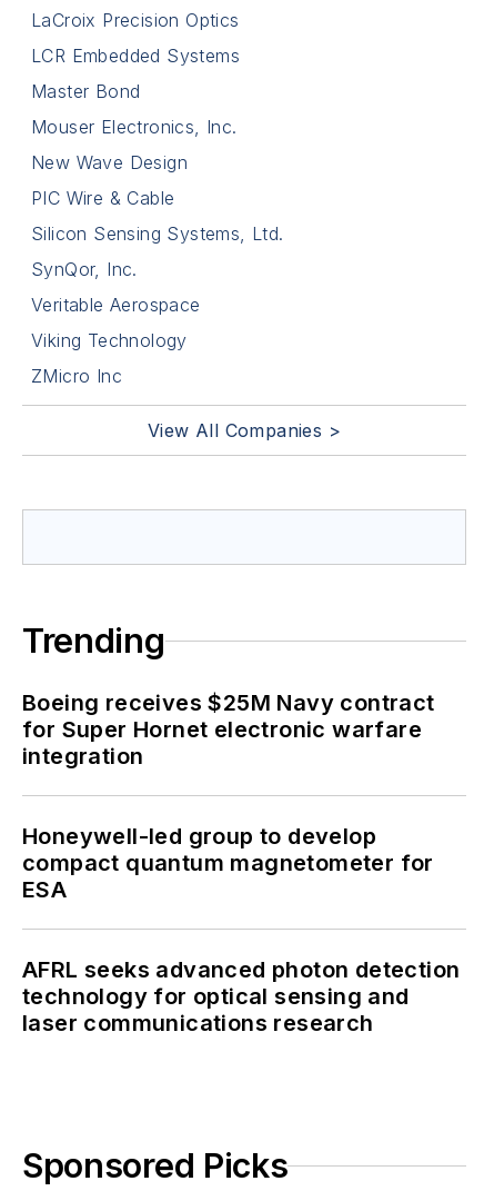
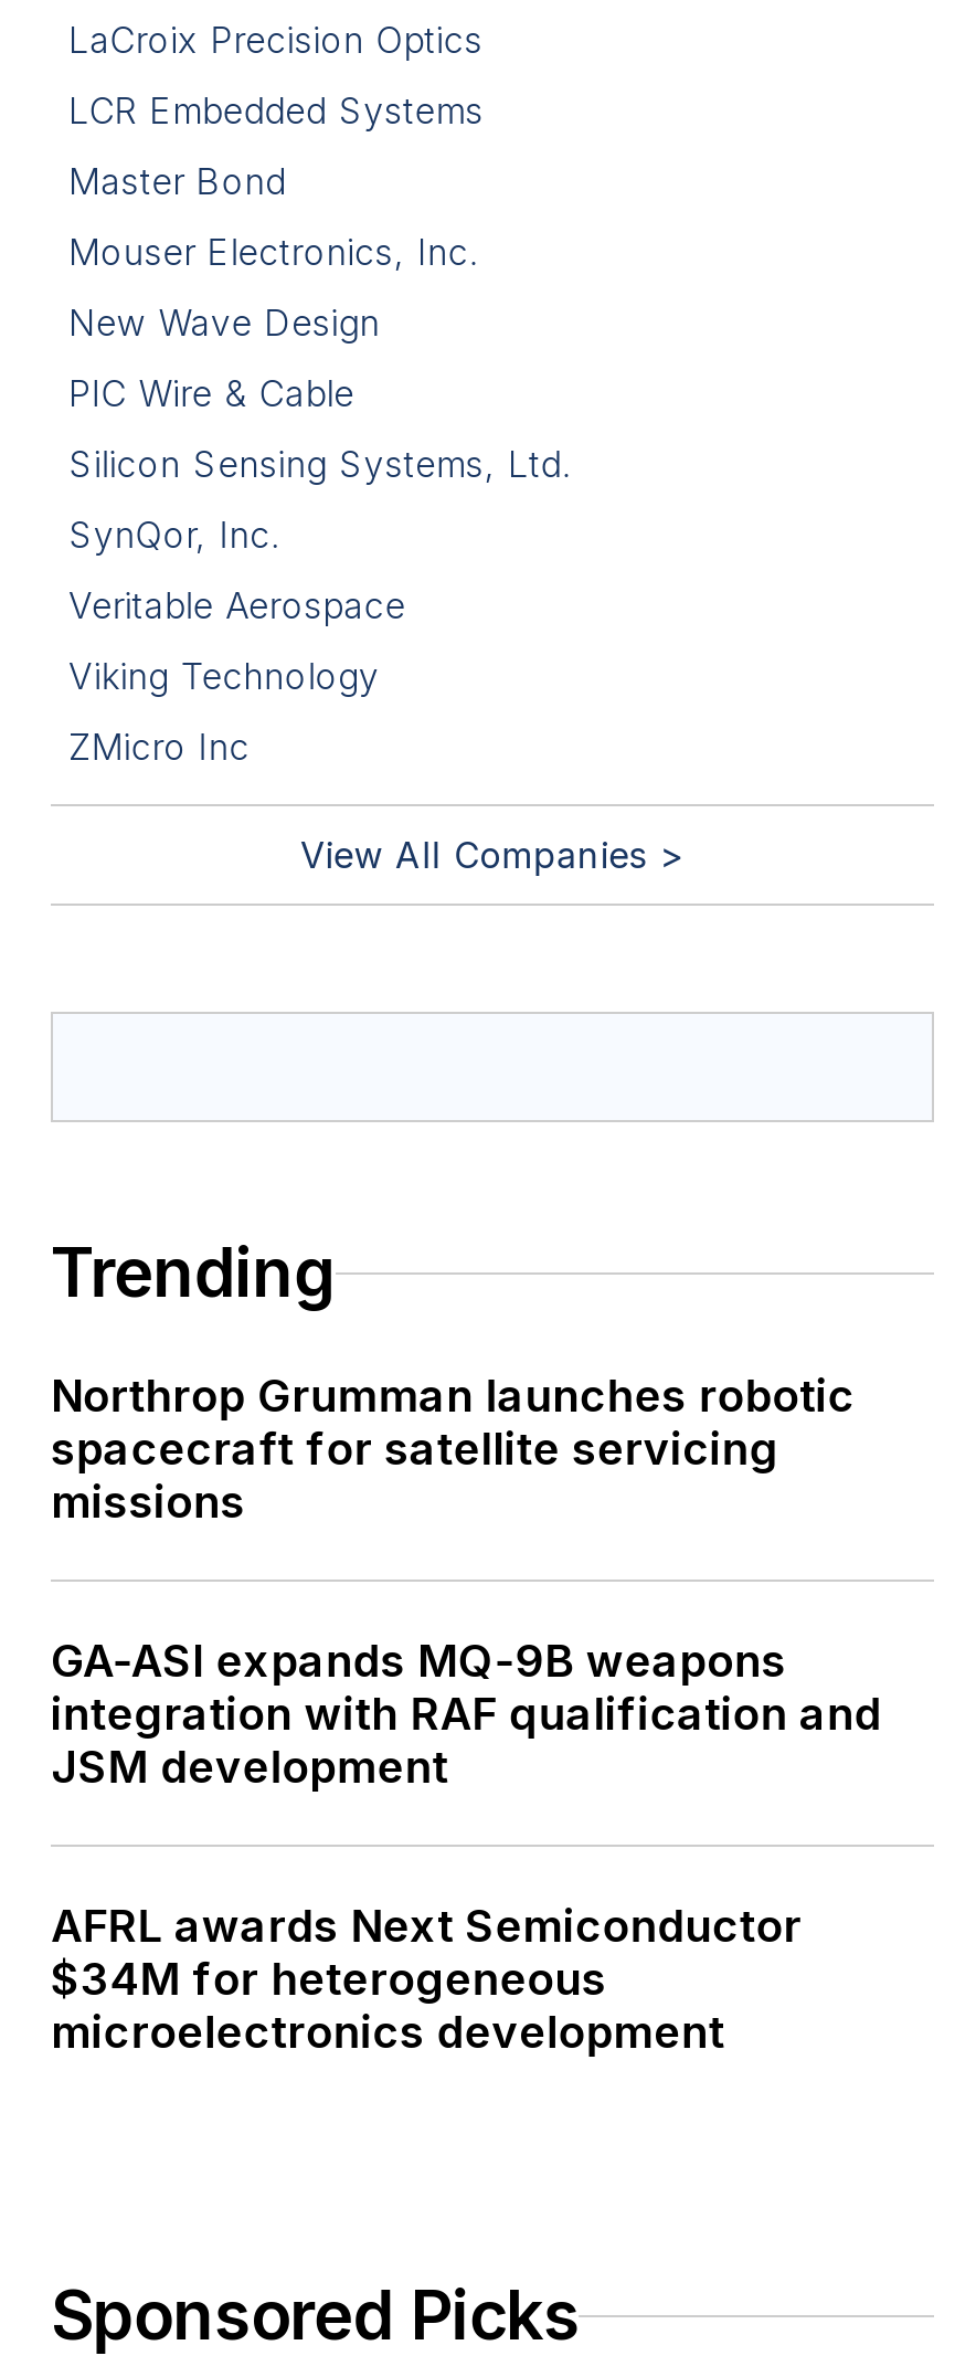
- Boeing receives $25M Navy contract
- for Super Hornet electronic warfare
- integration
+ Northrop Grumman launches robotic
+ spacecraft for satellite servicing
+ missions

- Honeywell-led group to develop
- compact quantum magnetometer for
- ESA
+ GA-ASI expands MQ-9B weapons
+ integration with RAF qualification and
+ JSM development

- AFRL seeks advanced photon detection
- technology for optical sensing and
- laser communications research
+ AFRL awards Next Semiconductor
+ $34M for heterogeneous
+ microelectronics development
